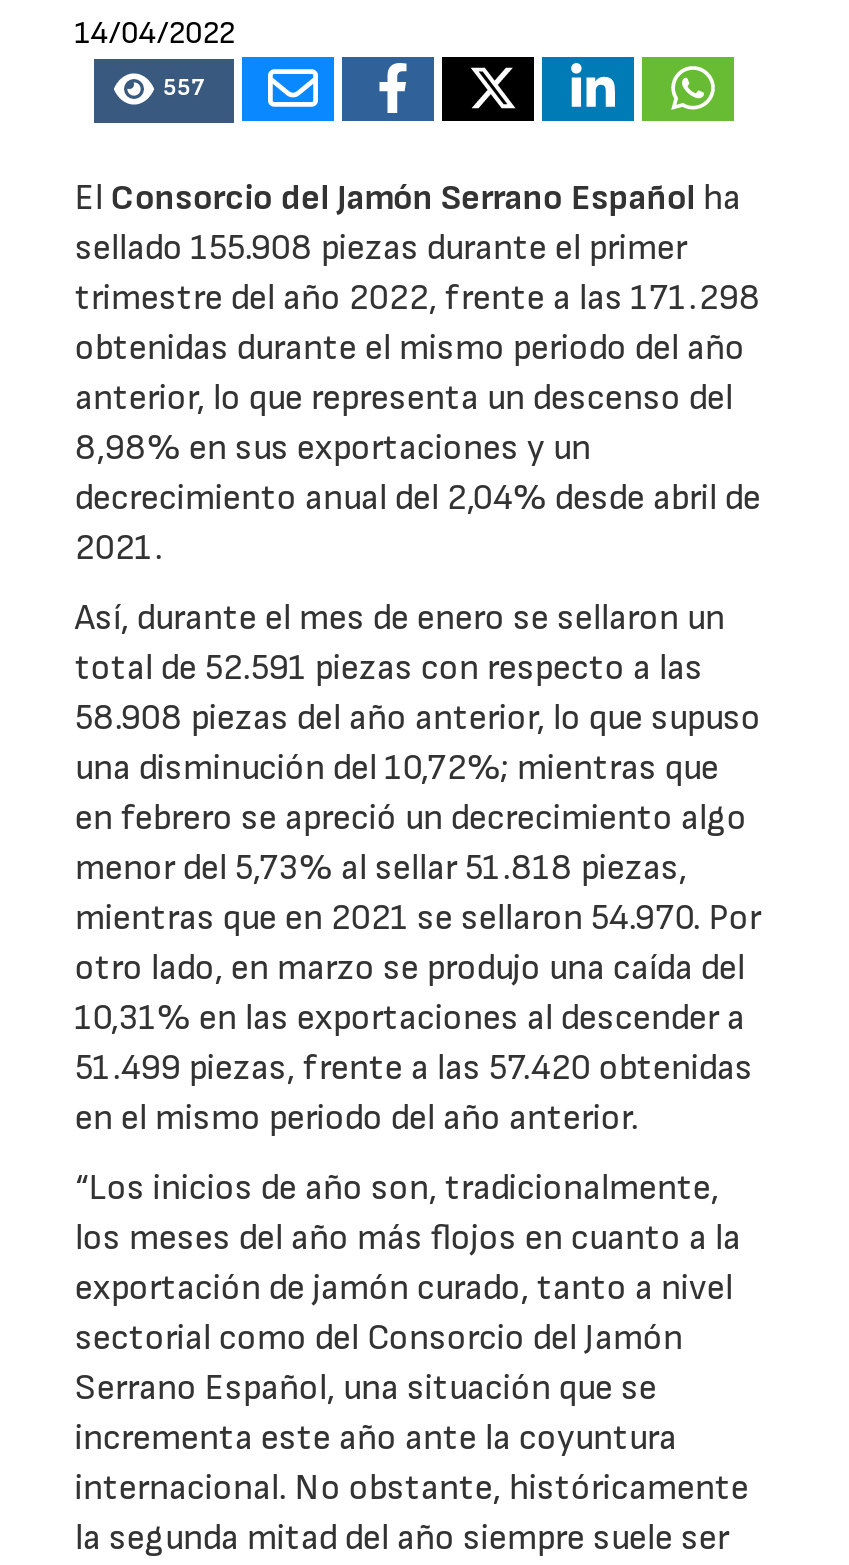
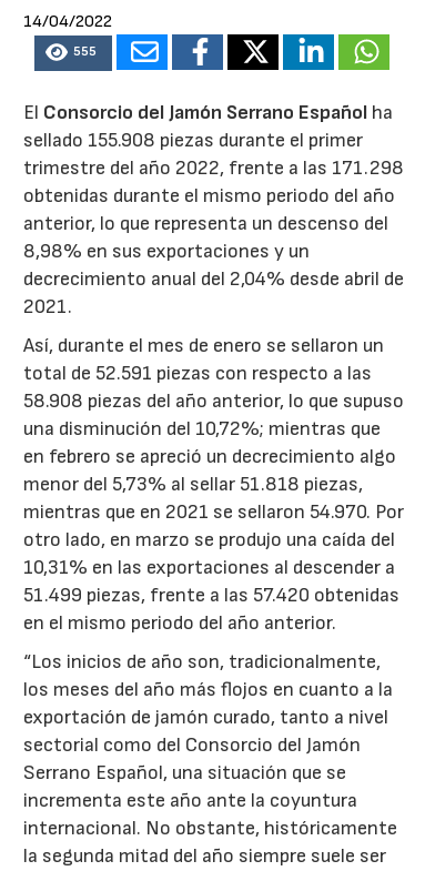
- 557
+ 555
